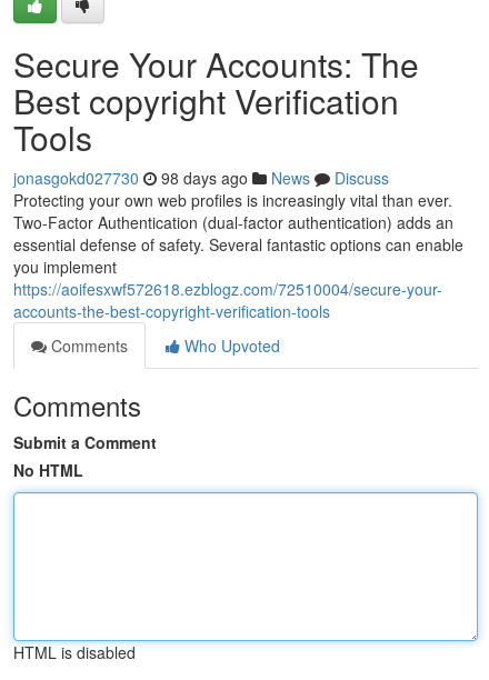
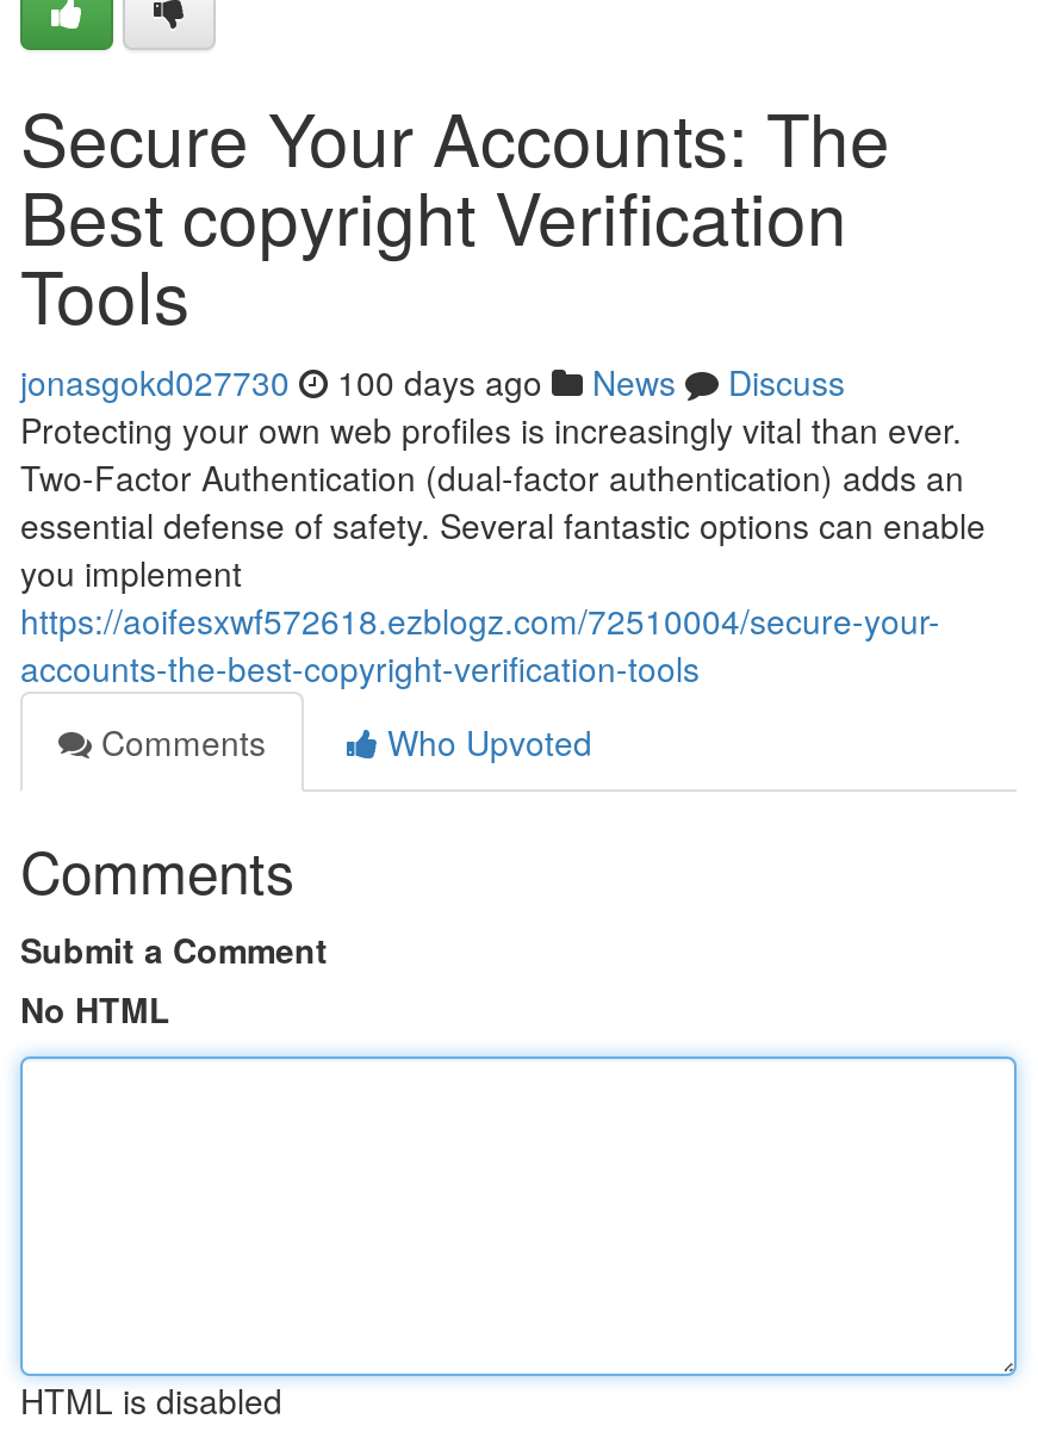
- jonasgokd027730 98 days ago News Discuss
+ jonasgokd027730 100 days ago News Discuss
